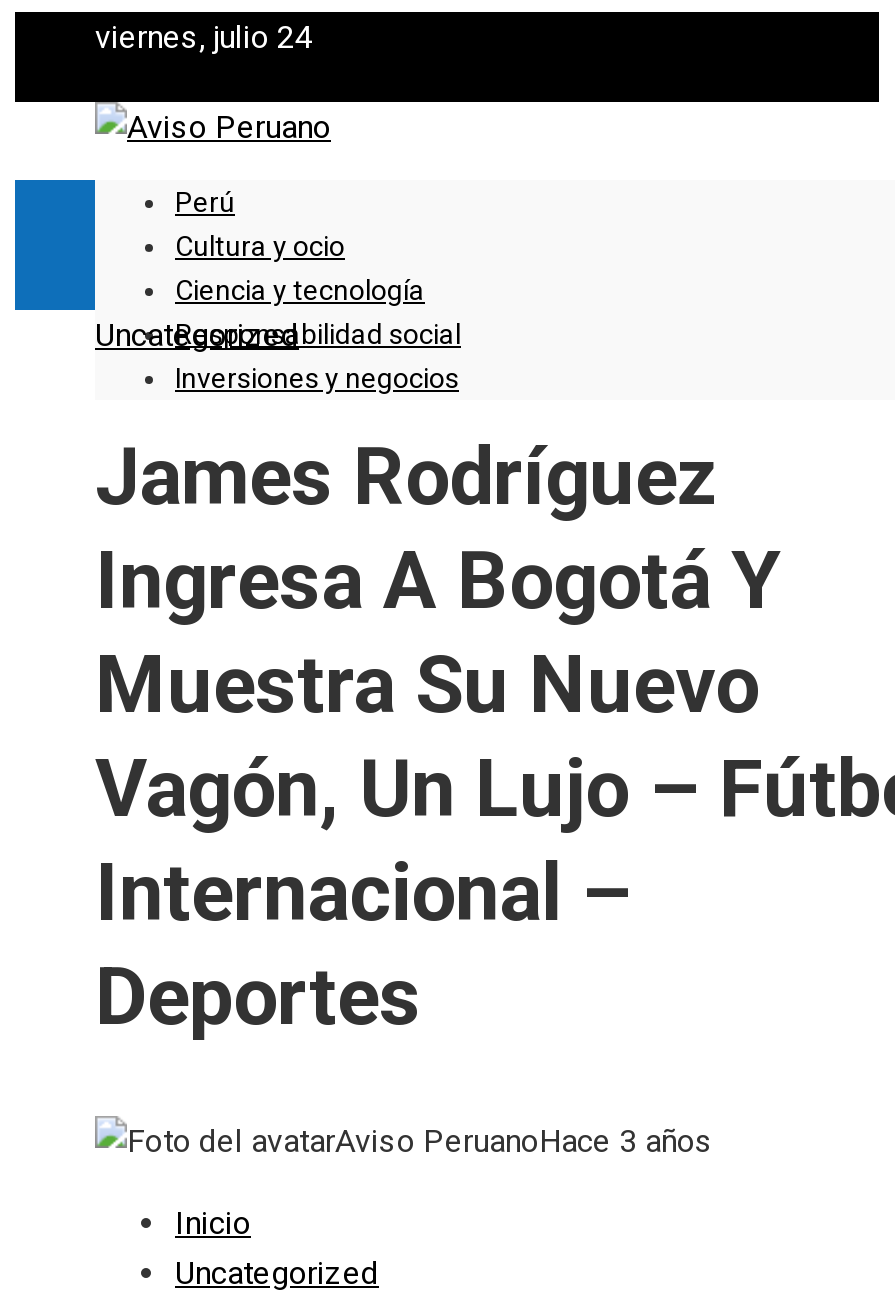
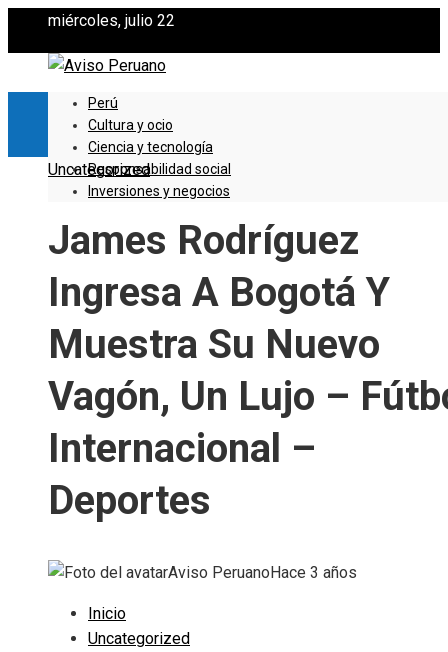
- viernes, julio 24
+ miércoles, julio 22
